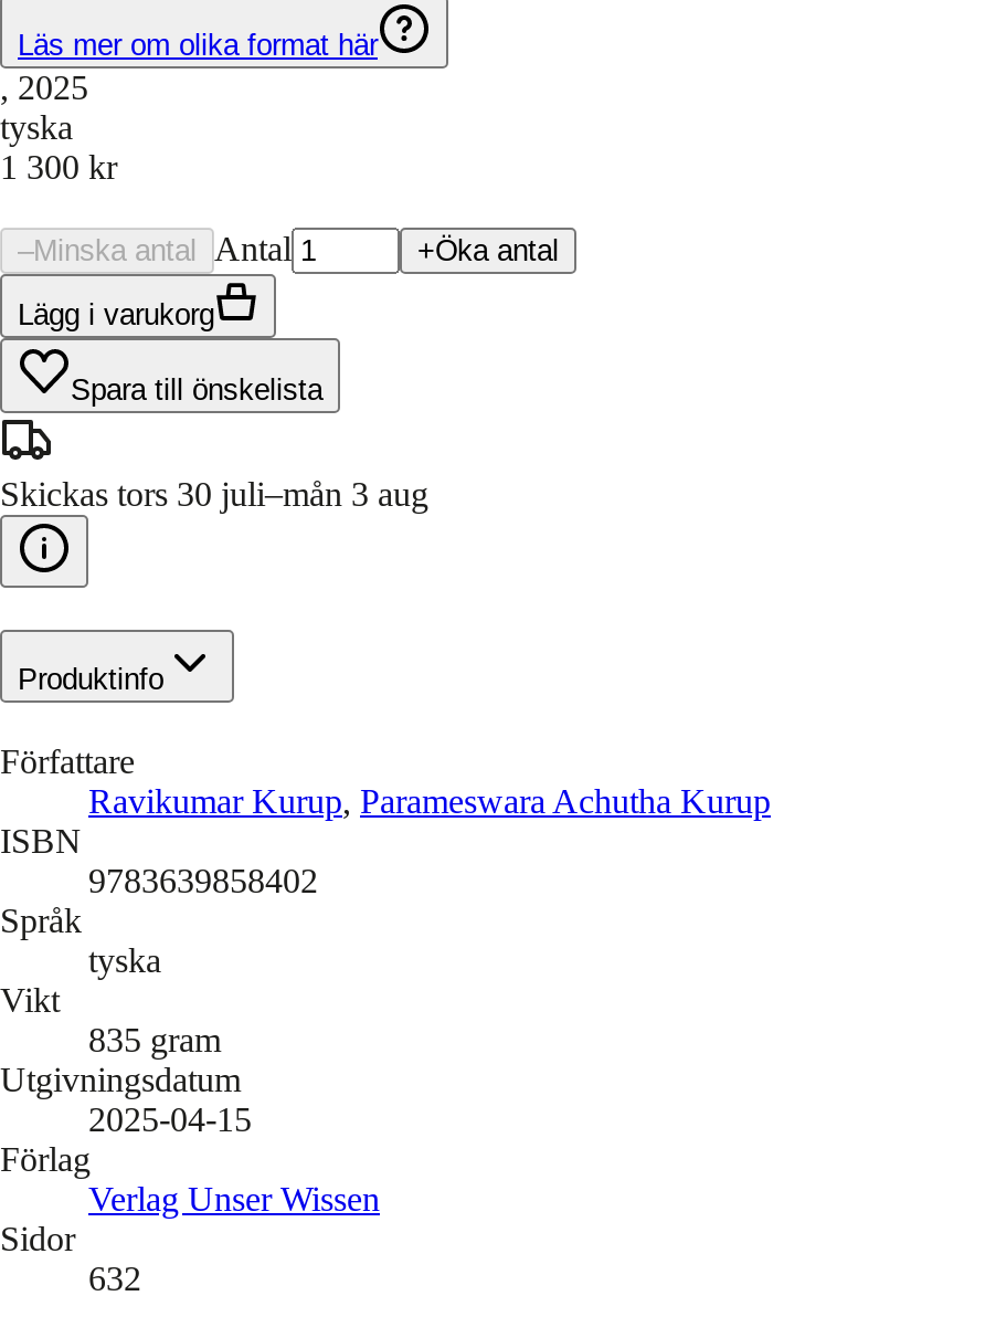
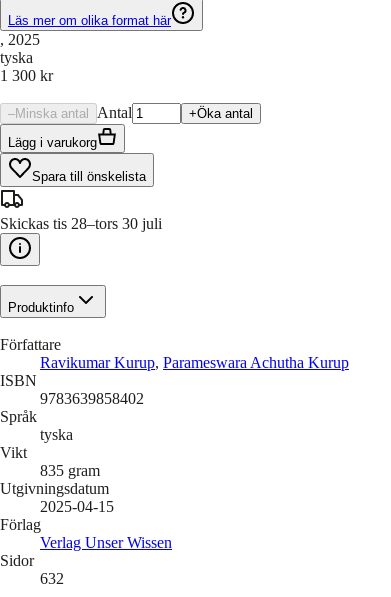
- Skickas tors 30 juli–mån 3 aug
+ Skickas tis 28–tors 30 juli
